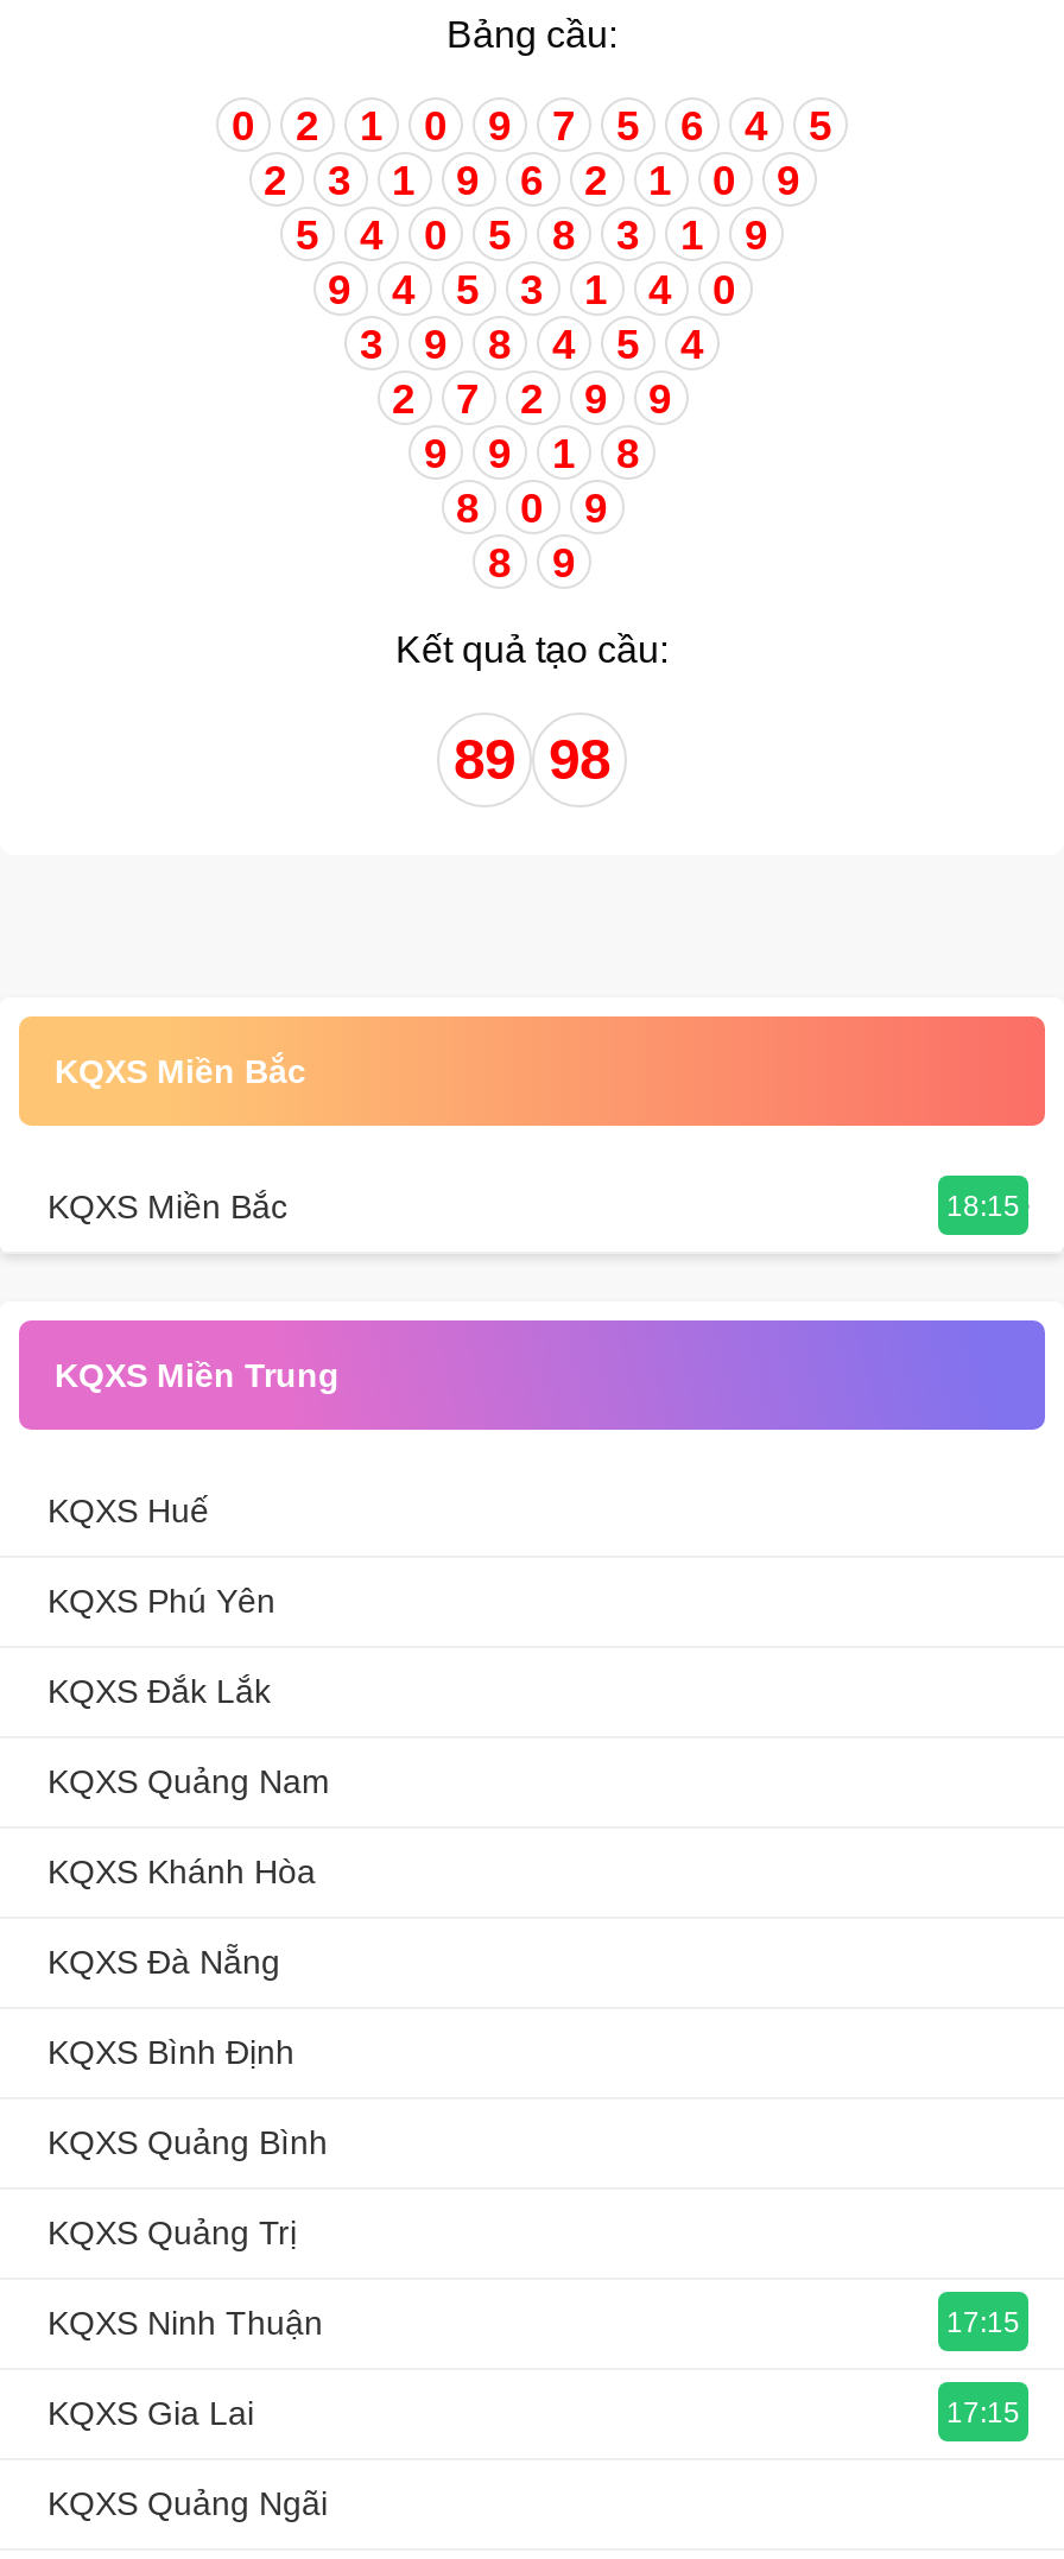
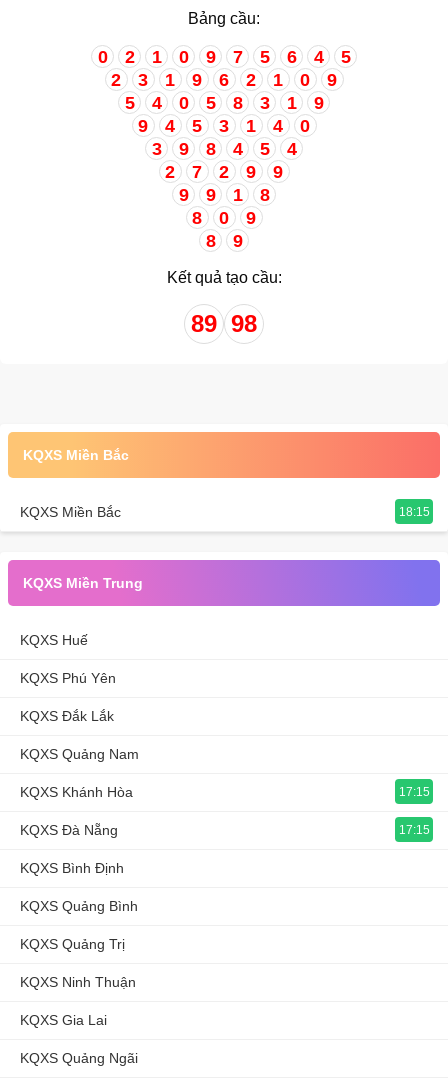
+ 17:15

+ 17:15

- 17:15

- 17:15
